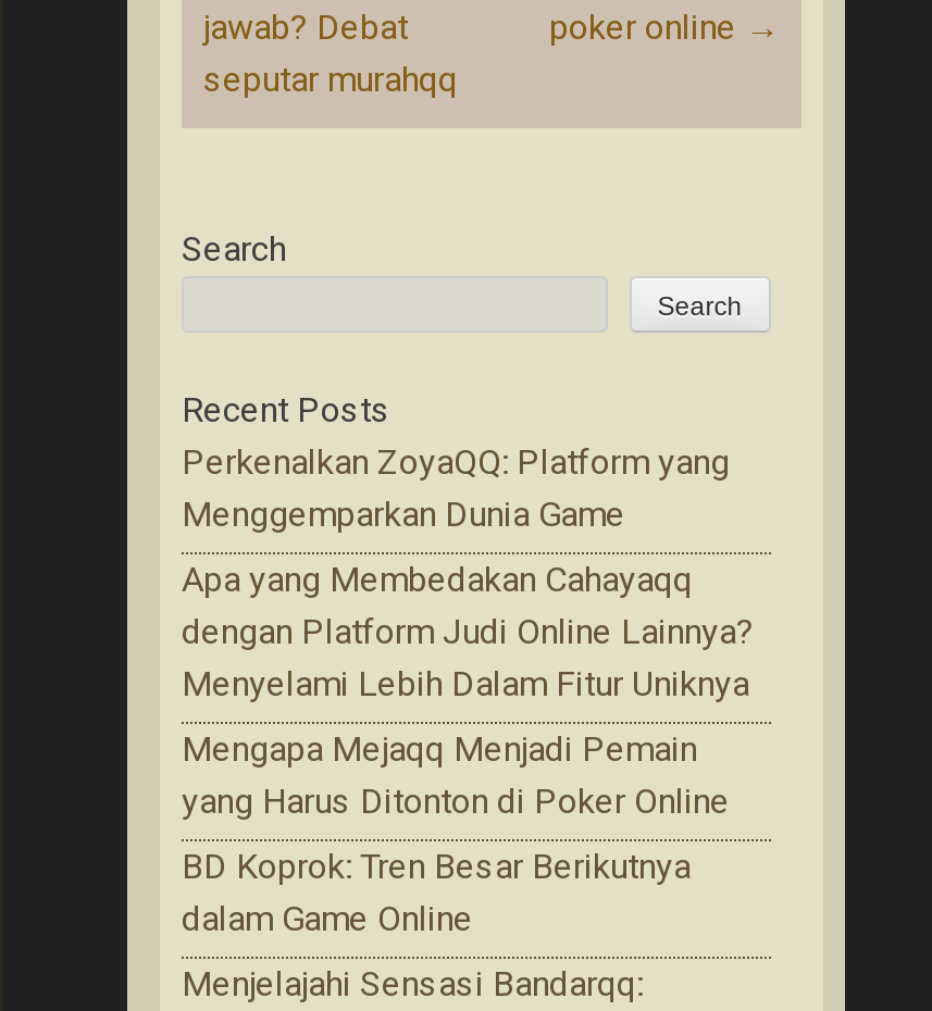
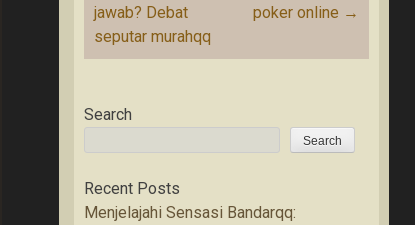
- Perkenalkan ZoyaQQ: Platform yang
- Menggemparkan Dunia Game
- Apa yang Membedakan Cahayaqq
- dengan Platform Judi Online Lainnya?
- Menyelami Lebih Dalam Fitur Uniknya
- Mengapa Mejaqq Menjadi Pemain
- yang Harus Ditonton di Poker Online
- BD Koprok: Tren Besar Berikutnya
- dalam Game Online
